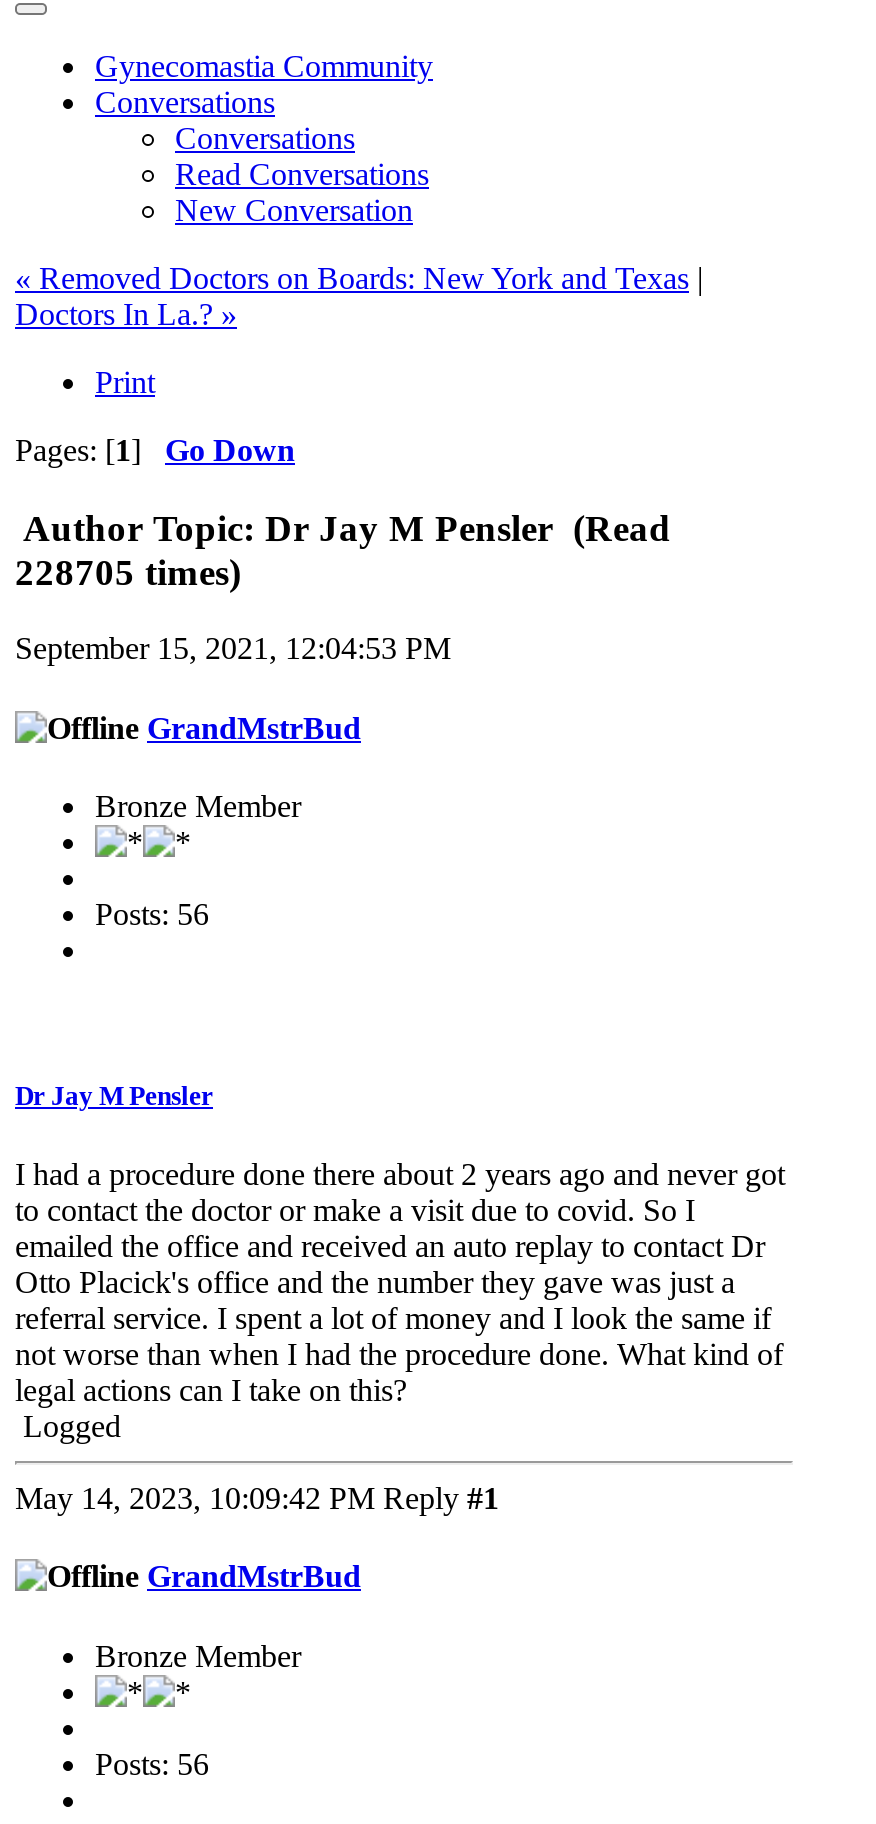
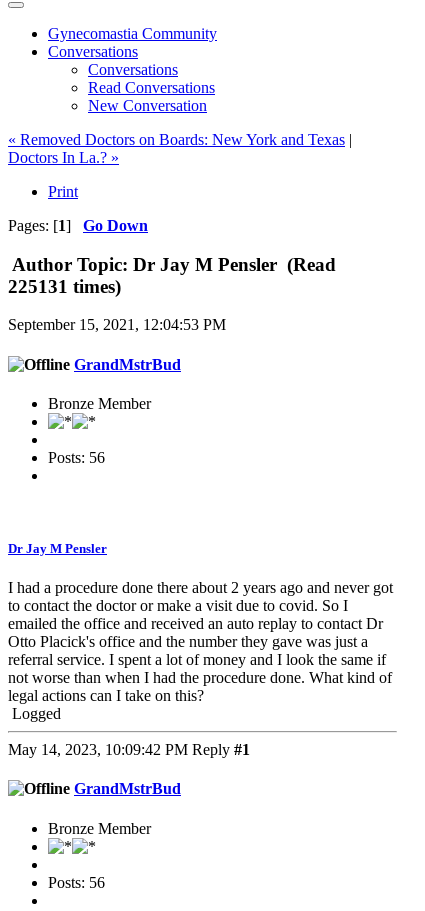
- 228705 times)
+ 225131 times)
